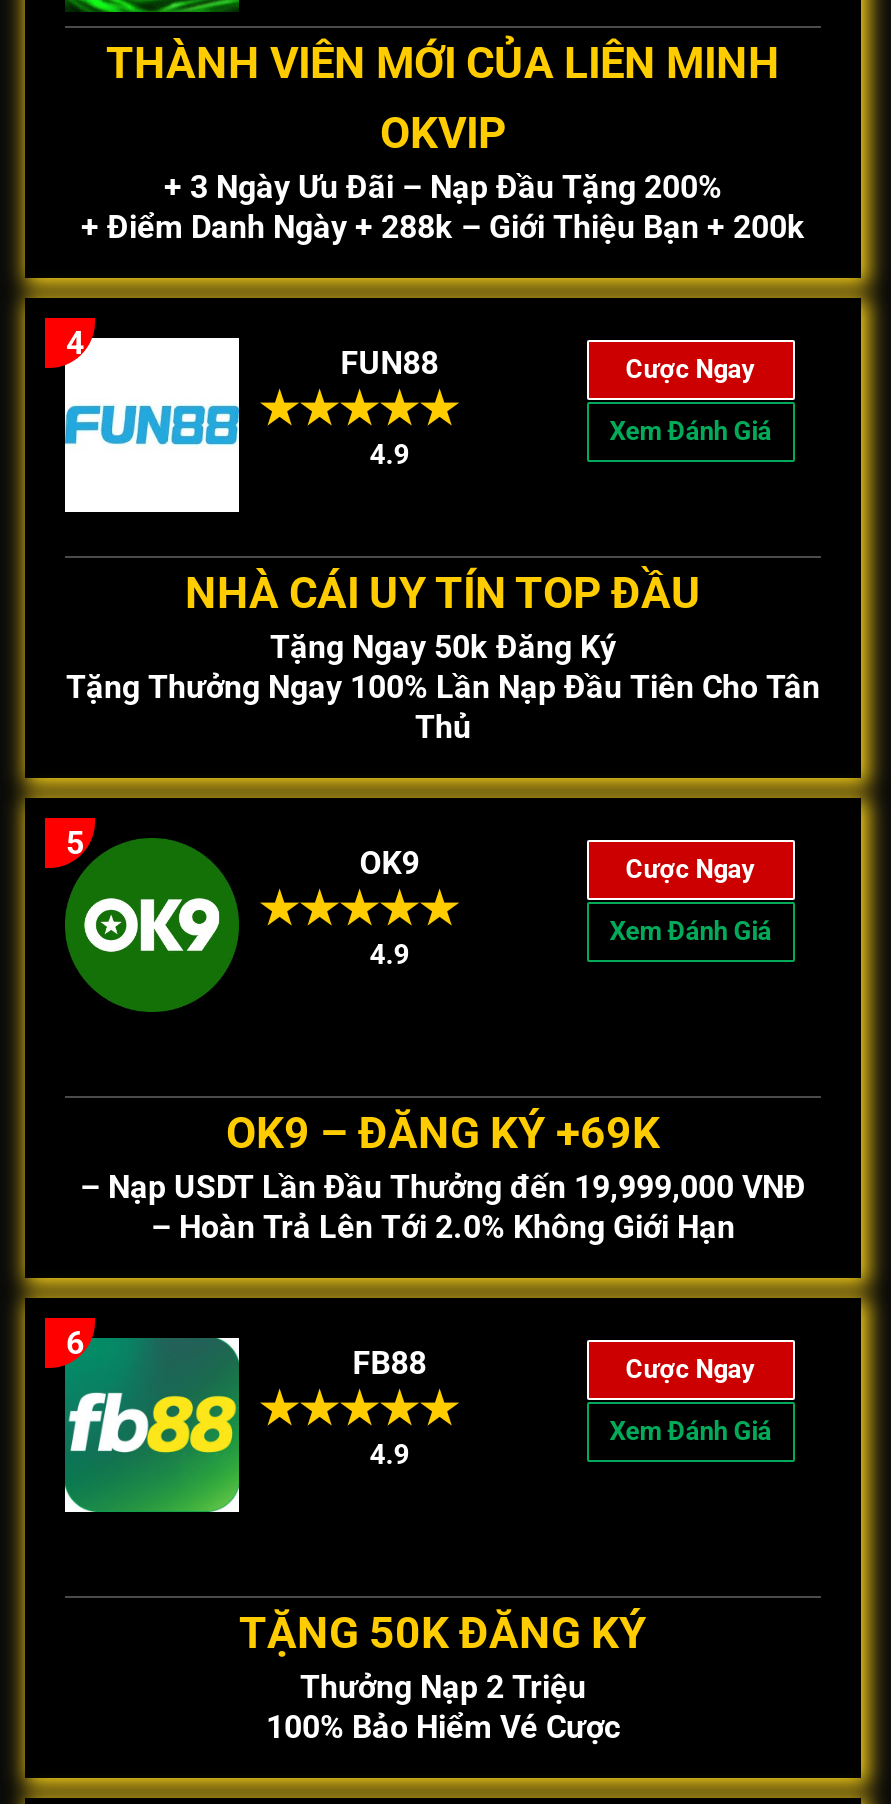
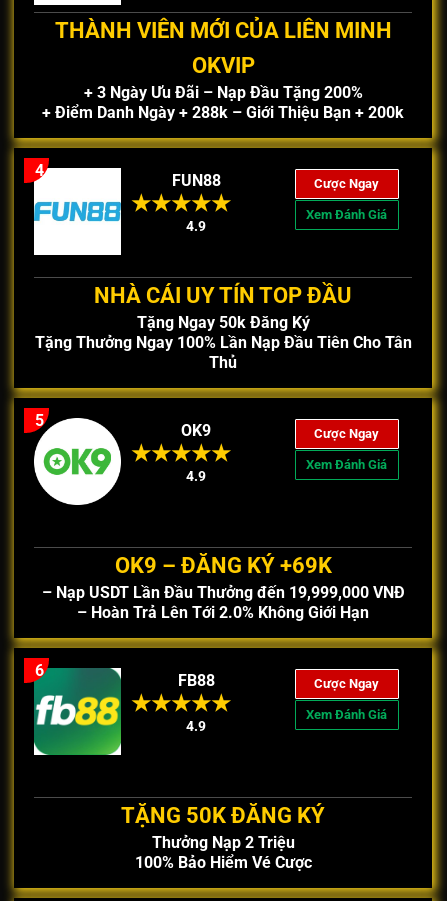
- [image]
+ [image]
